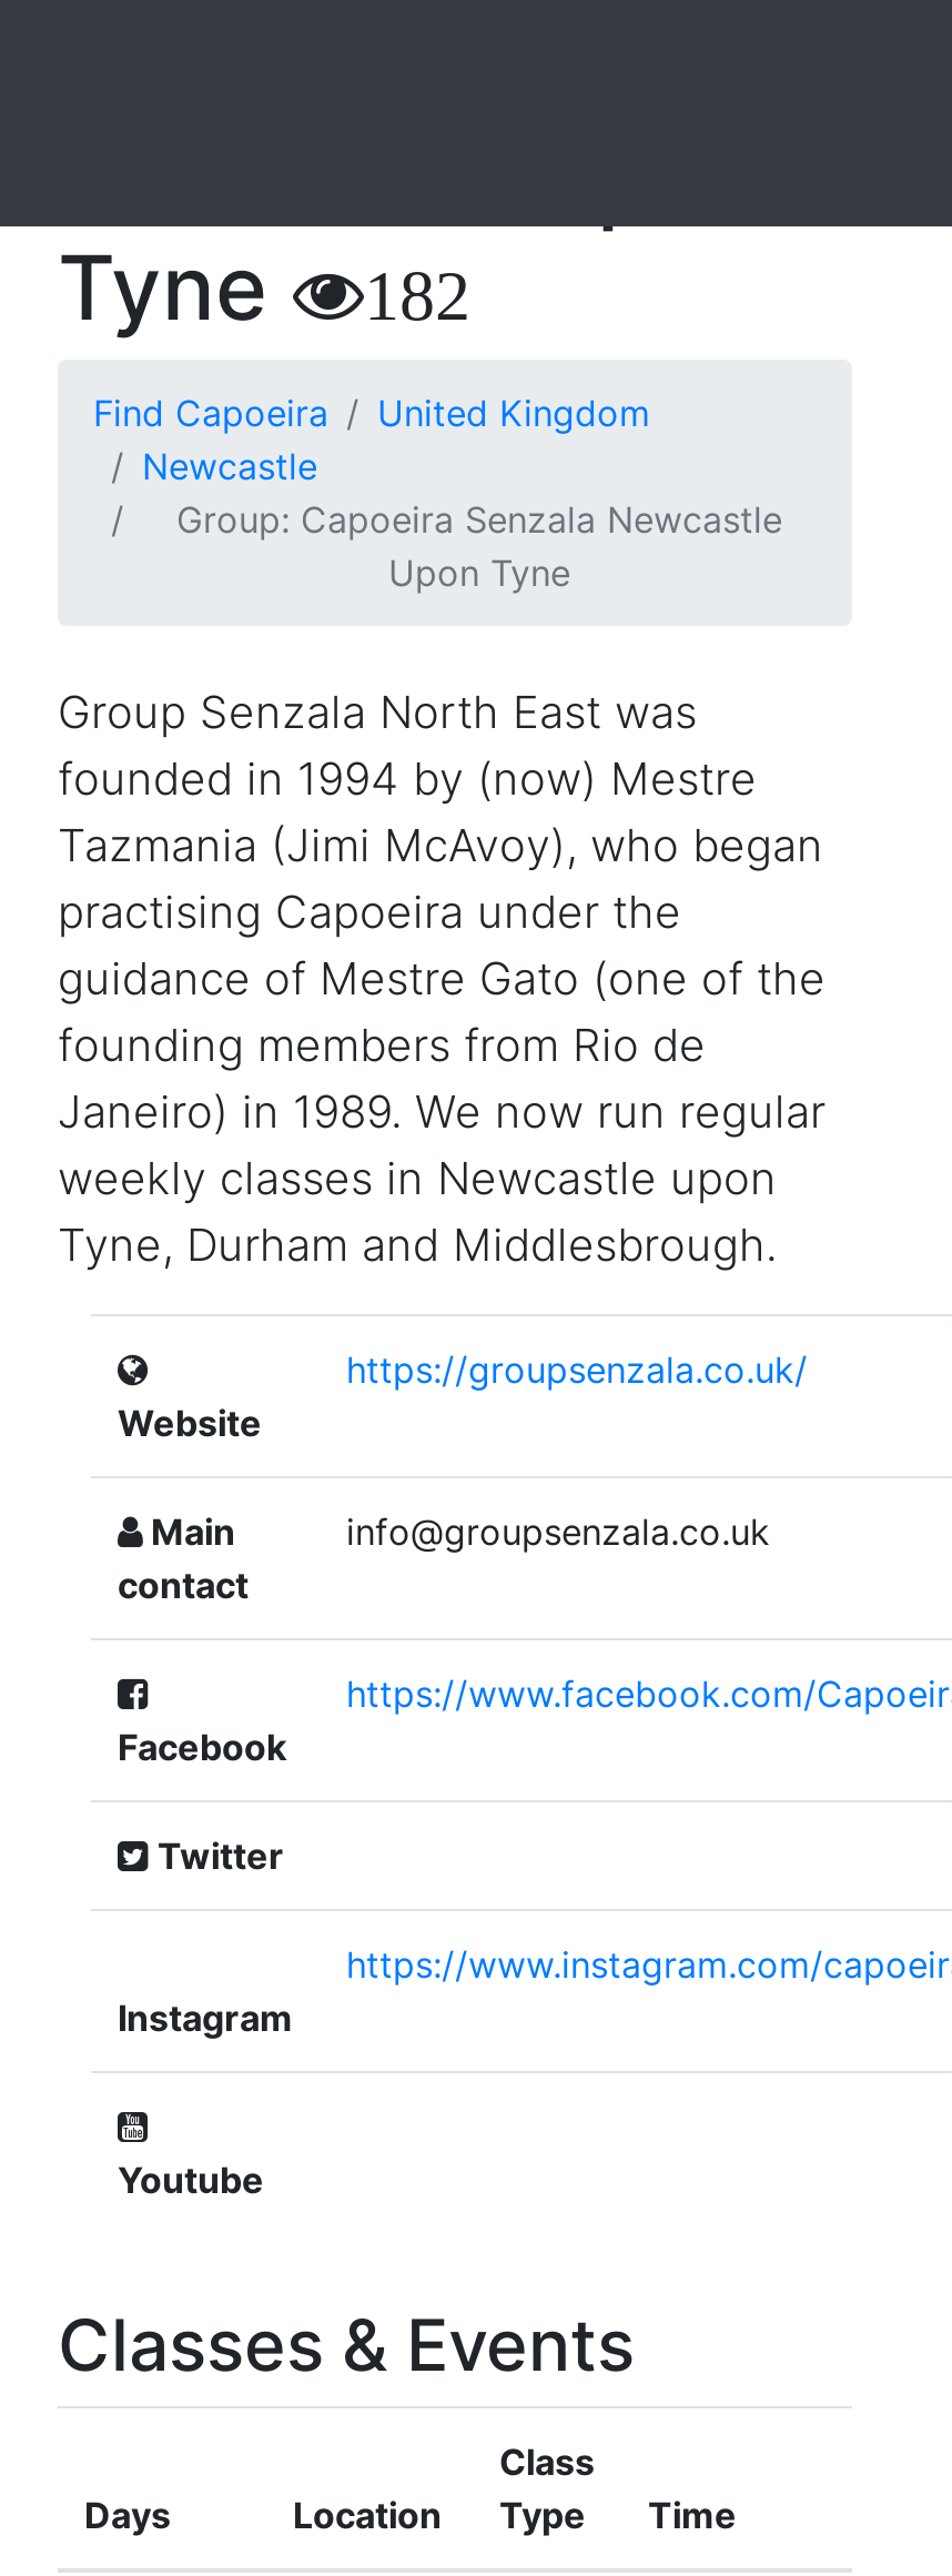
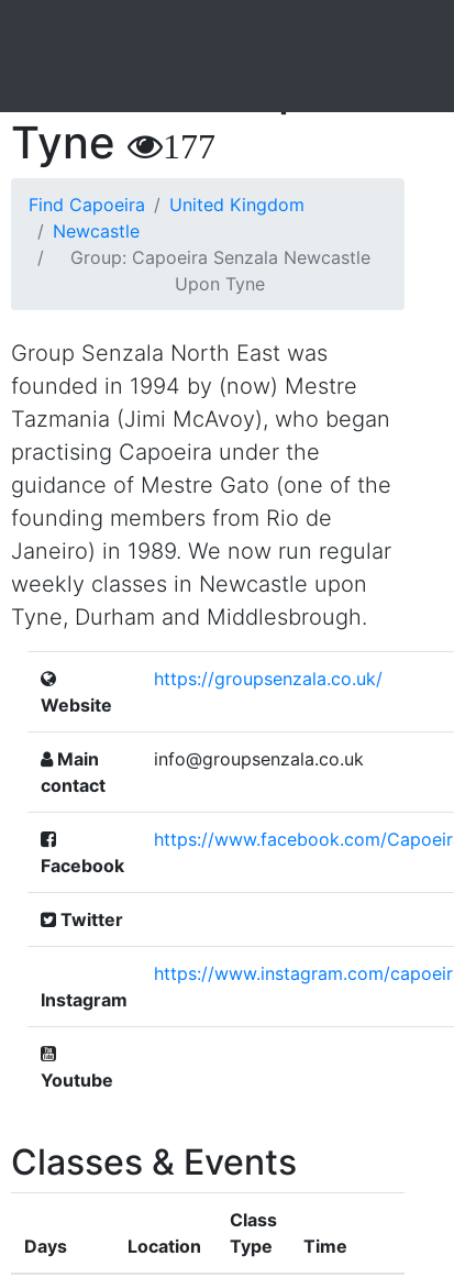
- Tyne 182
+ Tyne 177
